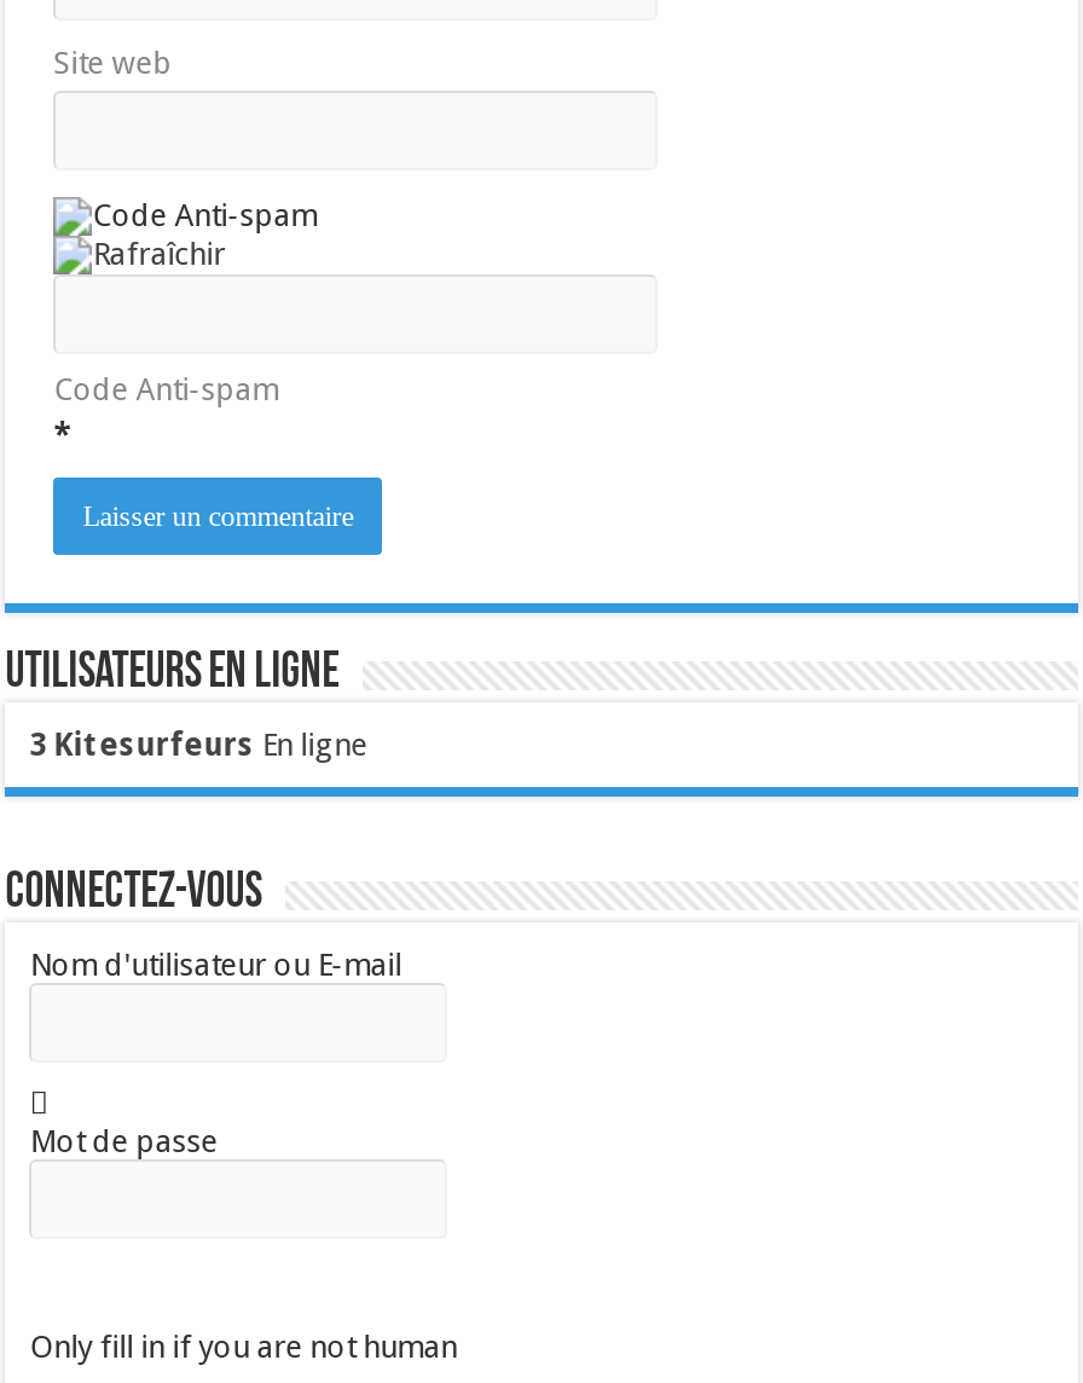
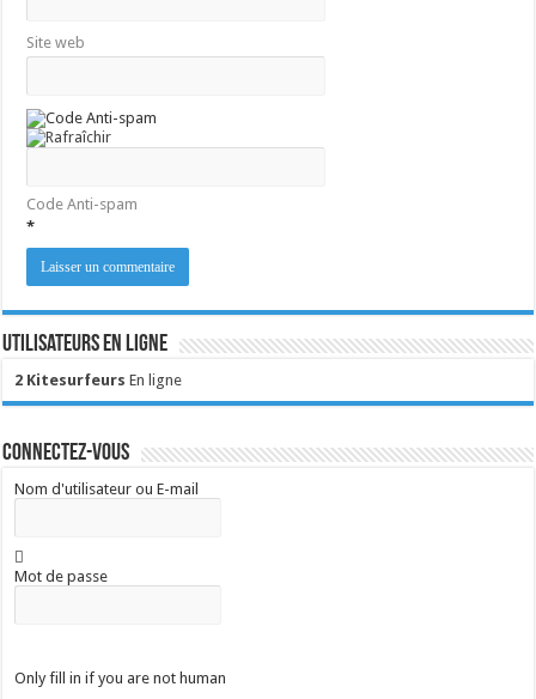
- 3 Kitesurfeurs En ligne
+ 2 Kitesurfeurs En ligne
